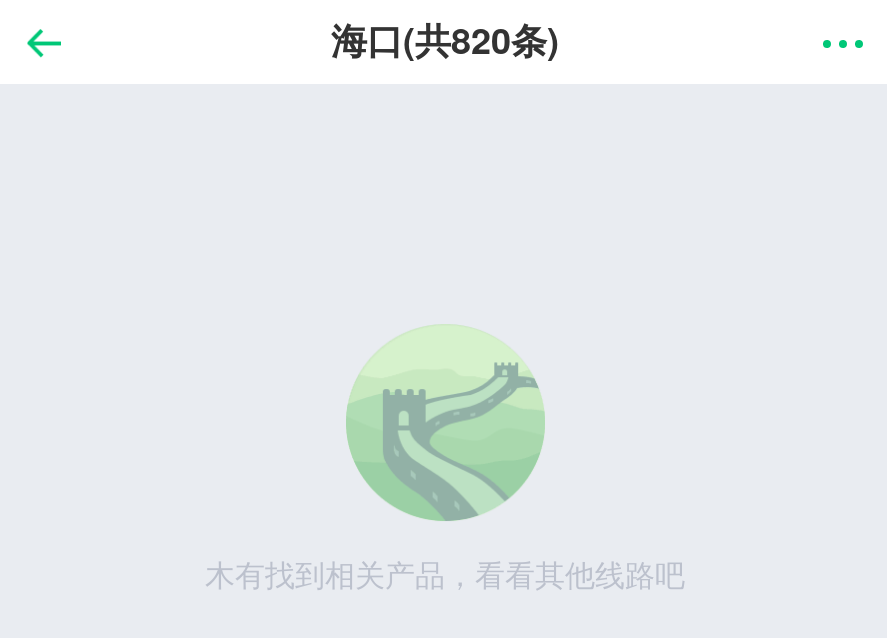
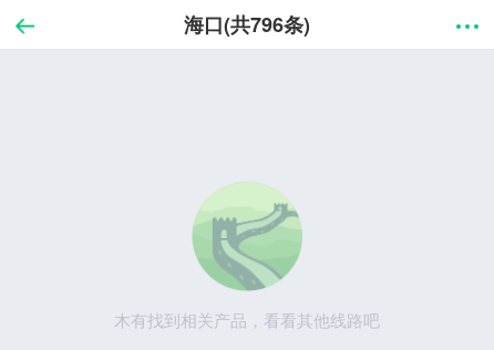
- 海口(共820条)
+ 海口(共796条)
